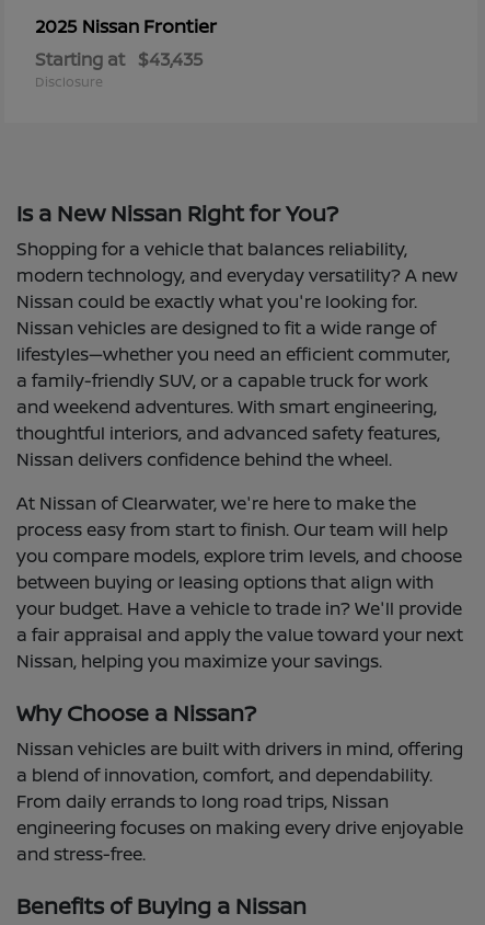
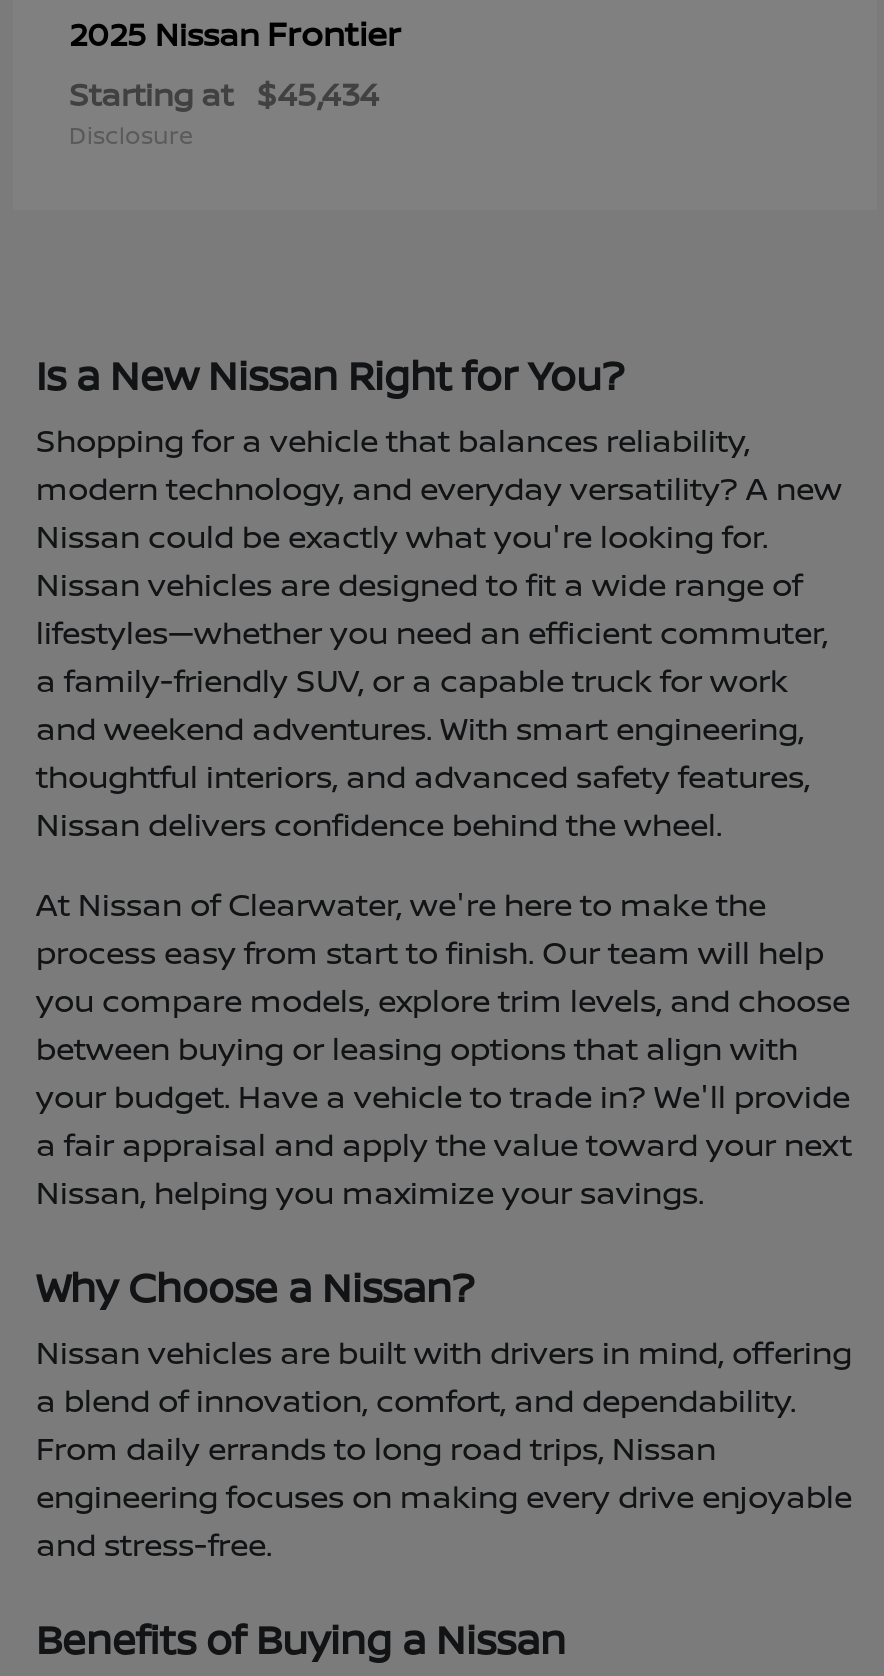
- Starting at $43,435
+ Starting at $45,434
